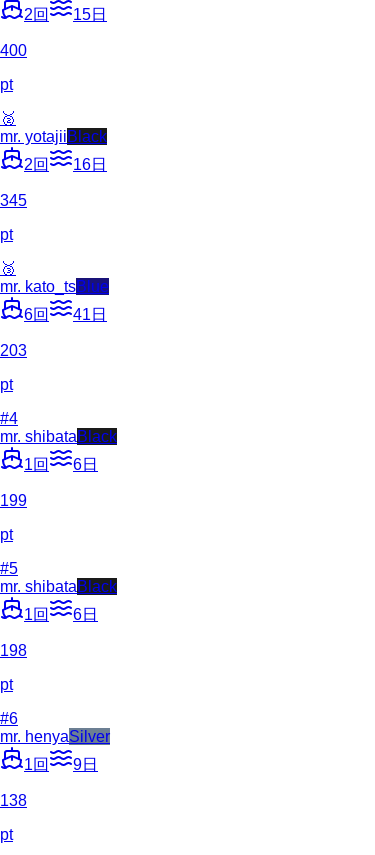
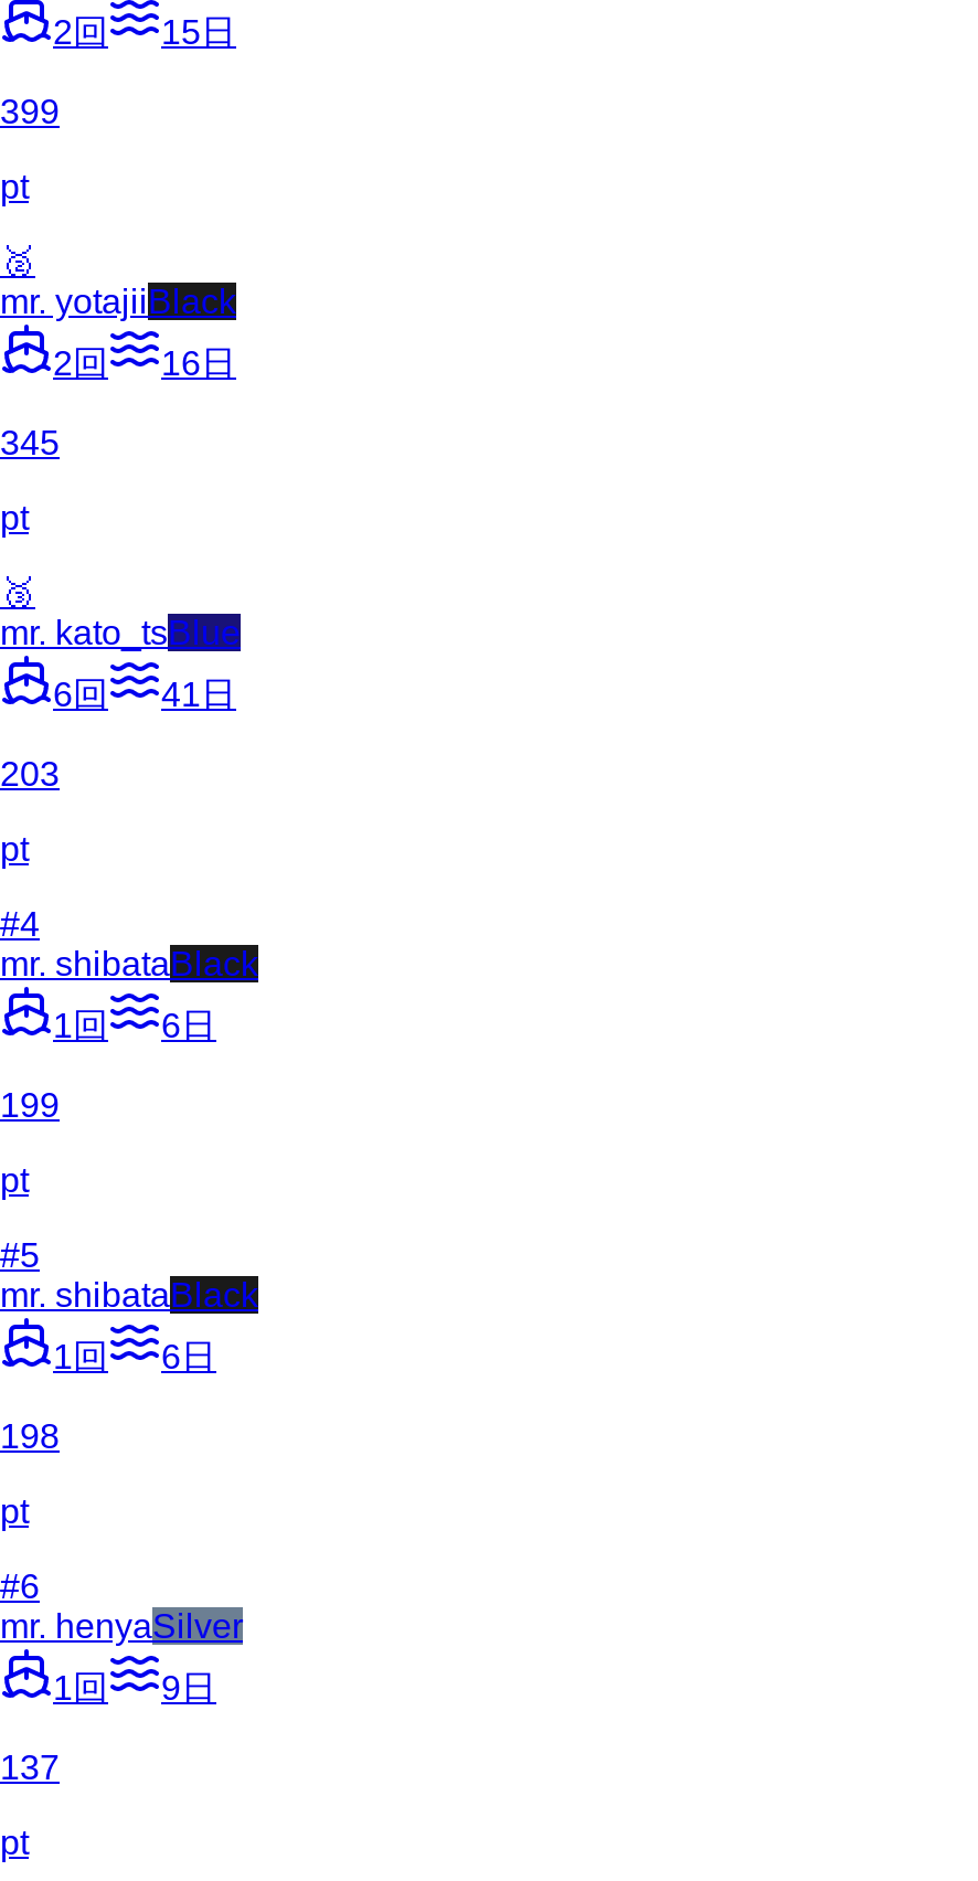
- 400
+ 399

- 138
+ 137
